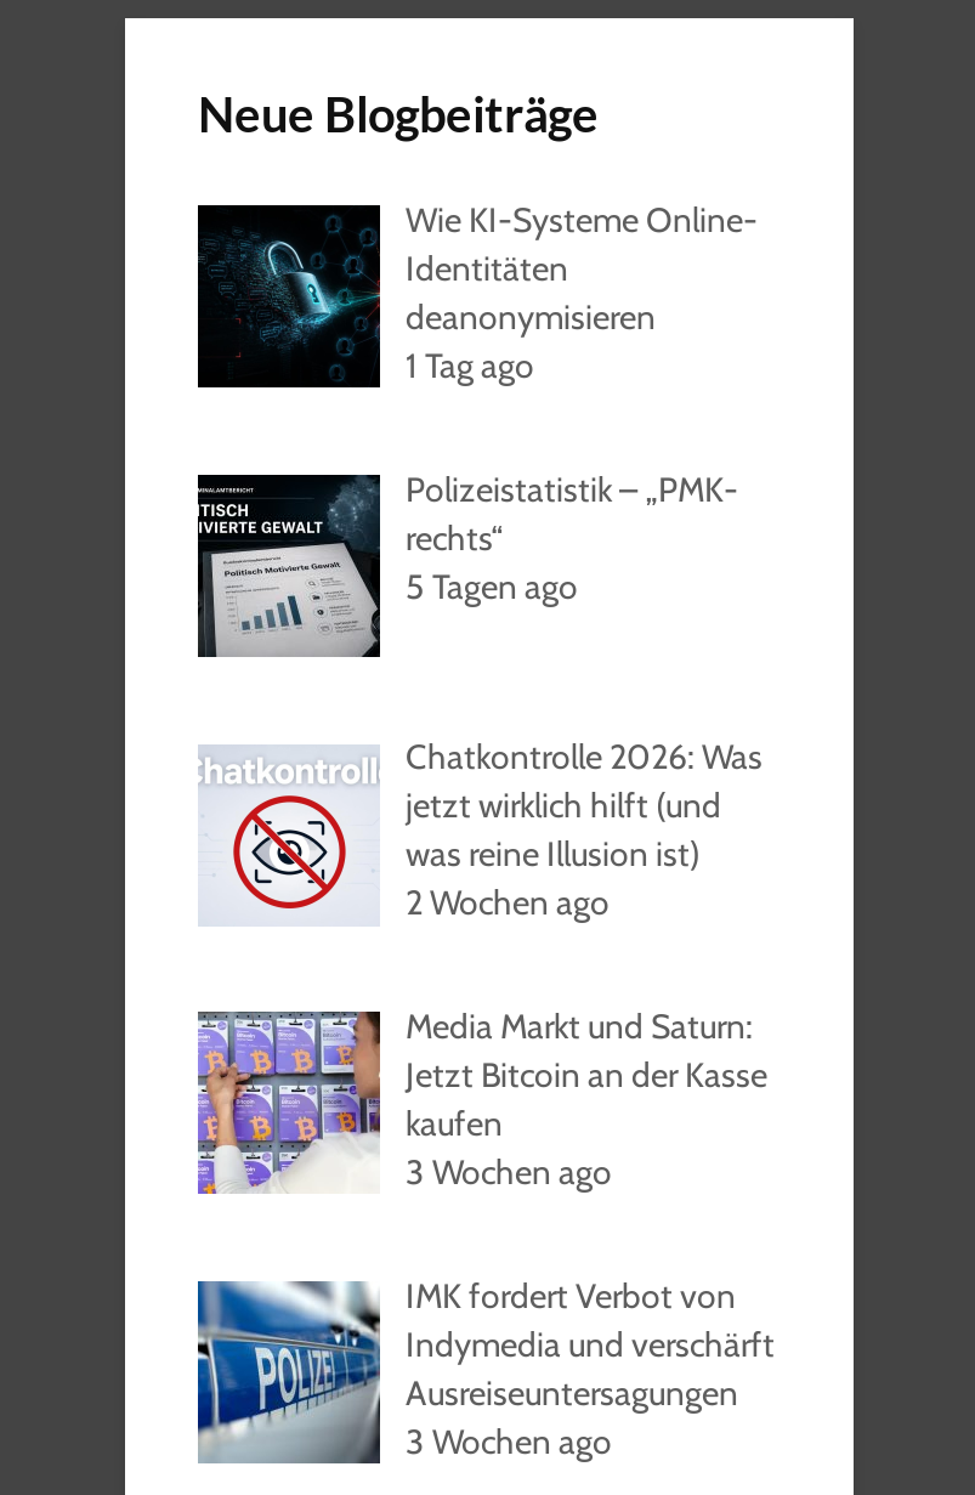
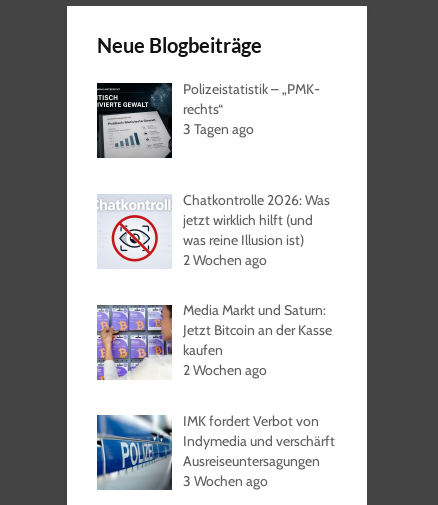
- [image]
- Wie KI-Systeme Online-
- Identitäten
- deanonymisieren
- 1 Tag ago

- 5 Tagen ago
+ 3 Tagen ago

- 3 Wochen ago
+ 2 Wochen ago
